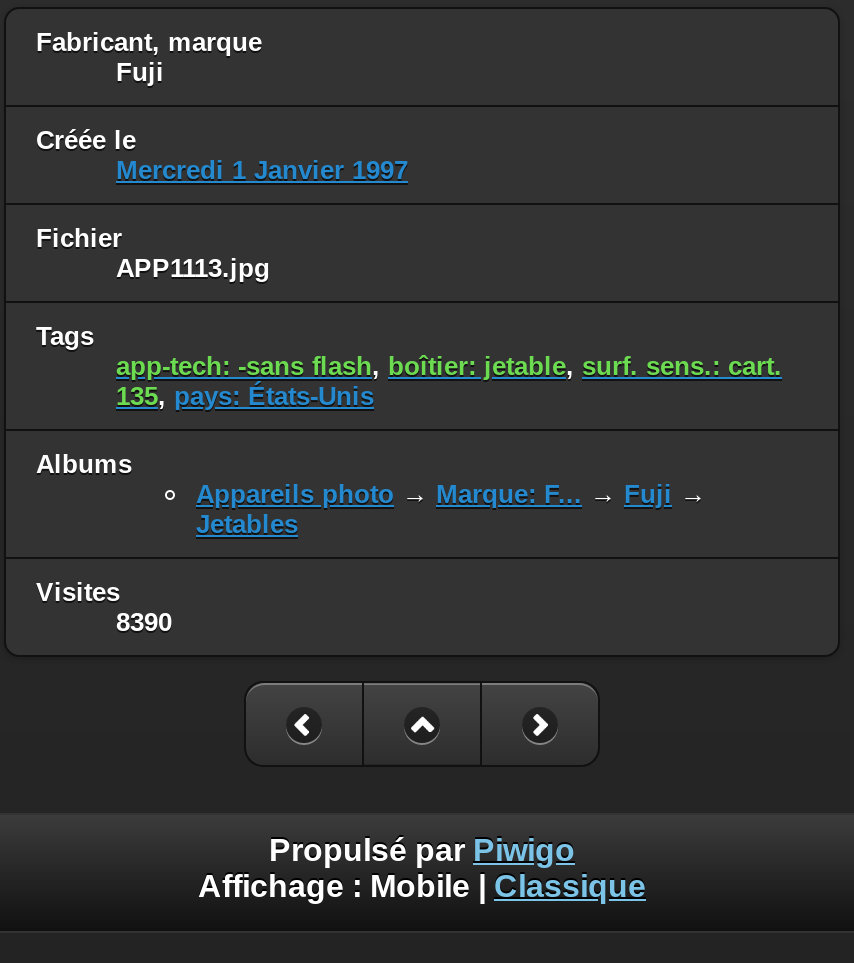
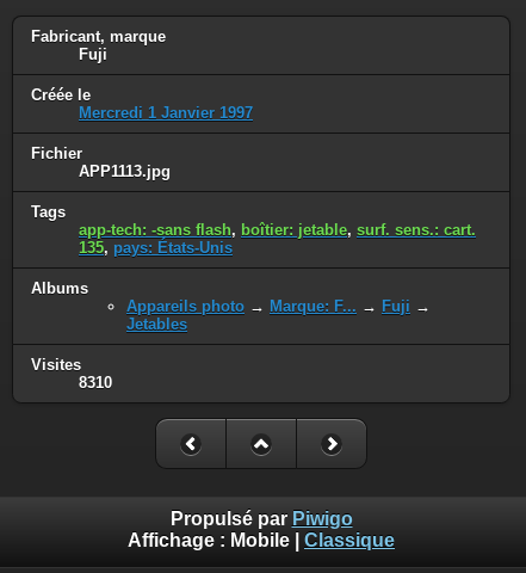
- 8390
+ 8310
